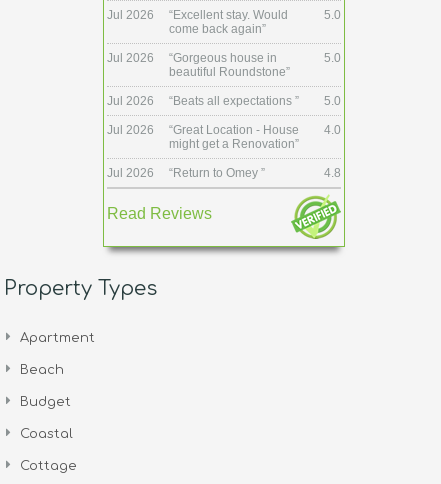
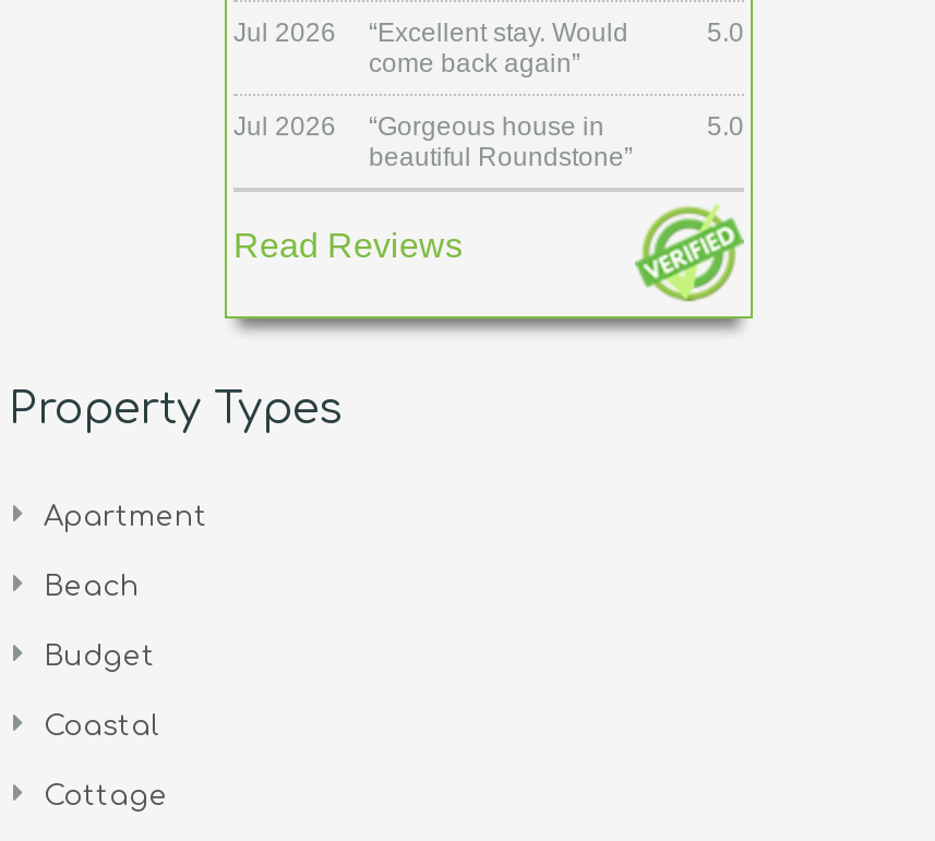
- Jul 2026
- “Beats all expectations”
- 5.0
- Jul 2026
- “Great Location - House
- might get a Renovation”

- 4.0
- Jul 2026
- “Return to Omey”
- 4.8
